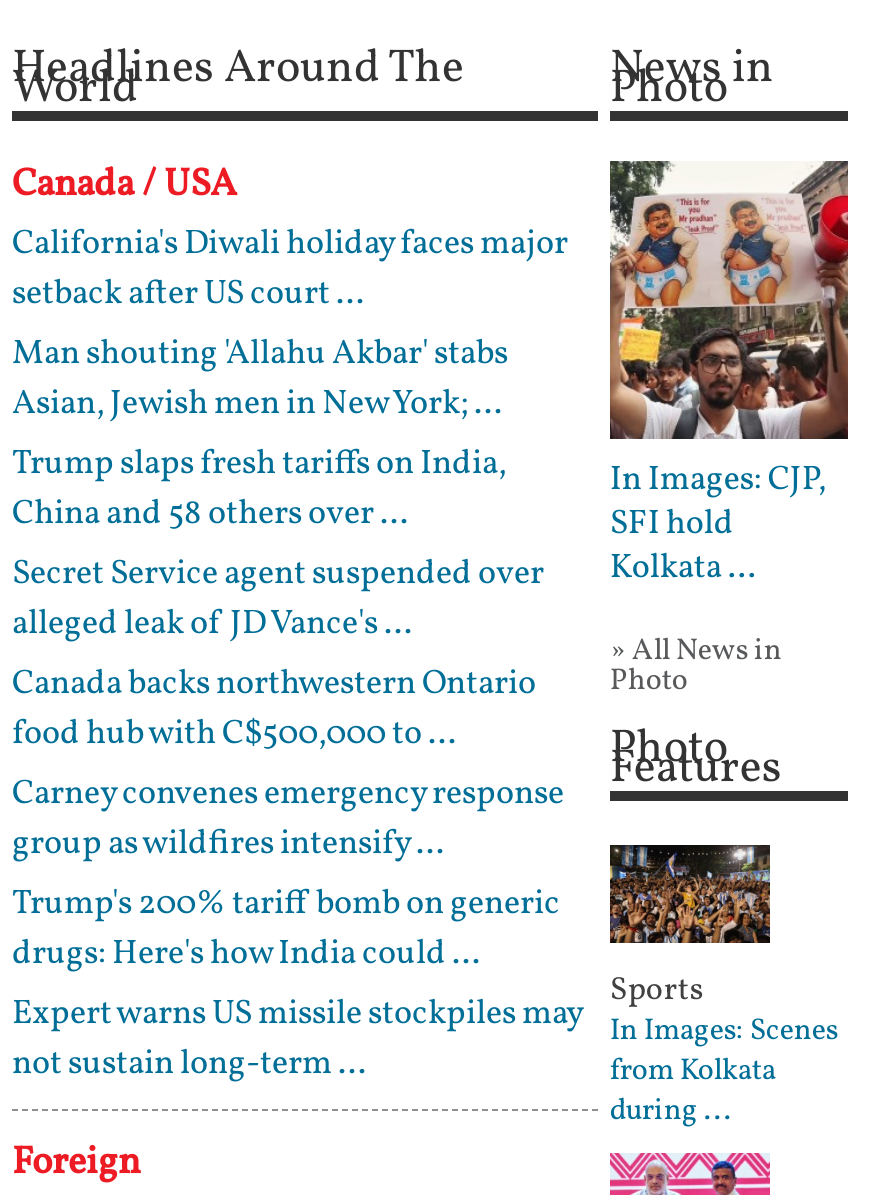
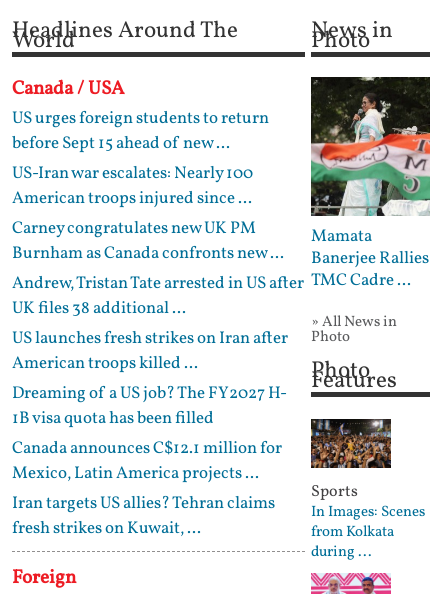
- [image]
- In Images: CJP,
- SFI hold
- Kolkata ...
+ [image]
+ Mamata
+ Banerjee Rallies
+ TMC Cadre ...

- California's Diwali holiday faces major
- setback after US court ...
- Man shouting 'Allahu Akbar' stabs
- Asian, Jewish men in New York; ...
- Trump slaps fresh tariffs on India,
- China and 58 others over ...
- Secret Service agent suspended over
- alleged leak of JD Vance's ...
- Canada backs northwestern Ontario
- food hub with C$500,000 to ...
- Carney convenes emergency response
- group as wildfires intensify ...
- Trump's 200% tariff bomb on generic
- drugs: Here's how India could ...
- Expert warns US missile stockpiles may
- not sustain long-term ...
+ US urges foreign students to return
+ before Sept 15 ahead of new ...
+ US-Iran war escalates: Nearly 100
+ American troops injured since ...
+ Carney congratulates new UK PM
+ Burnham as Canada confronts new ...
+ Andrew, Tristan Tate arrested in US after
+ UK files 38 additional ...
+ US launches fresh strikes on Iran after
+ American troops killed ...
+ Dreaming of a US job? The FY2027 H-
+ 1B visa quota has been filled
+ Canada announces C$12.1 million for
+ Mexico, Latin America projects ...
+ Iran targets US allies? Tehran claims
+ fresh strikes on Kuwait, ...
